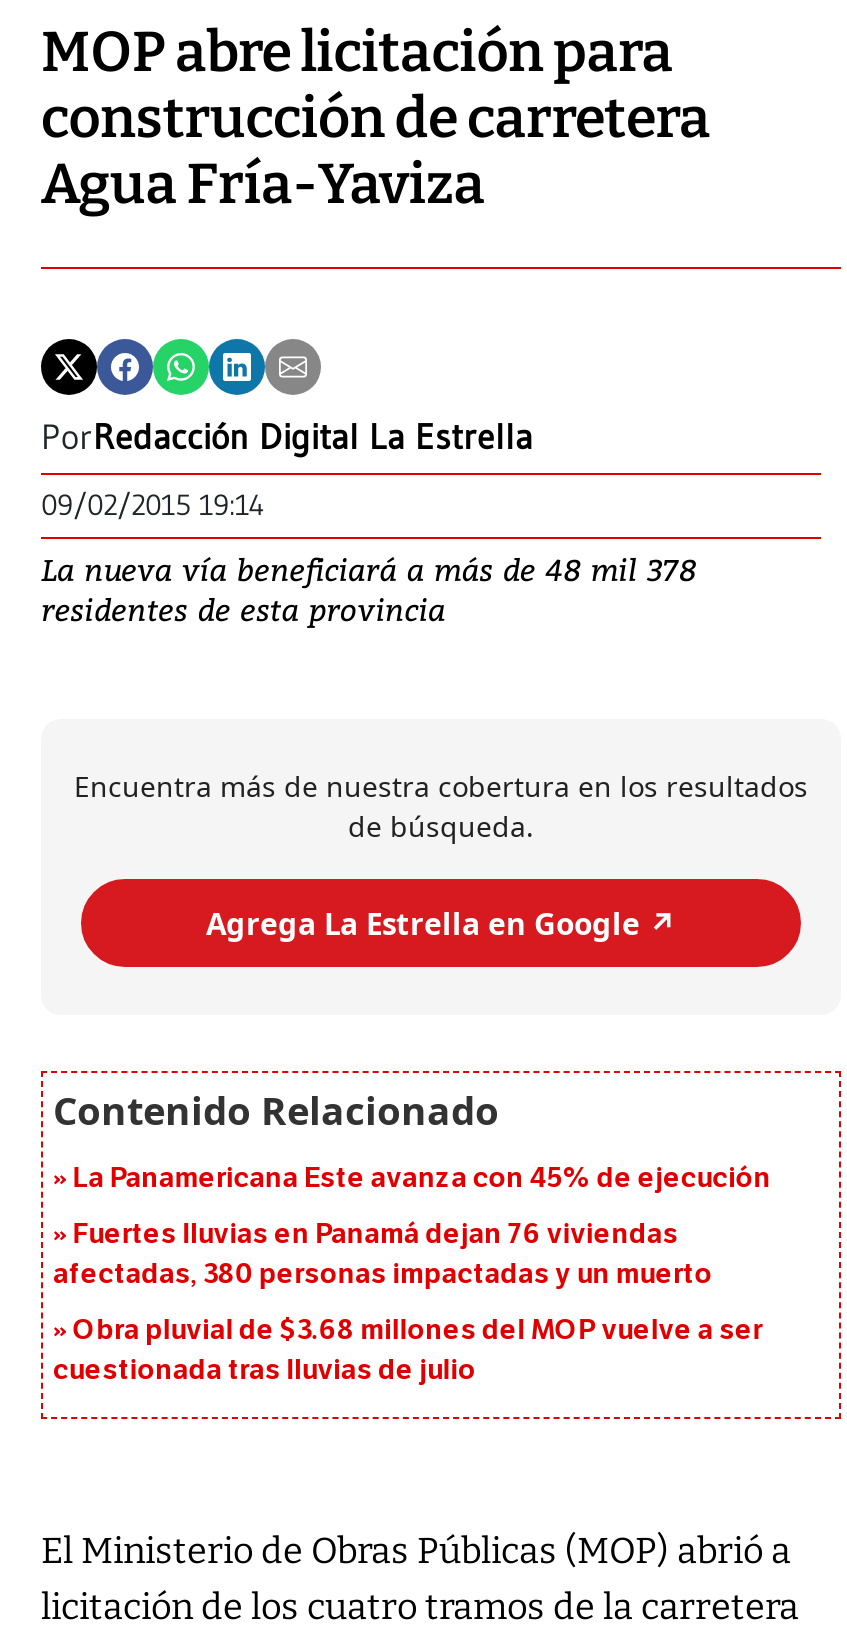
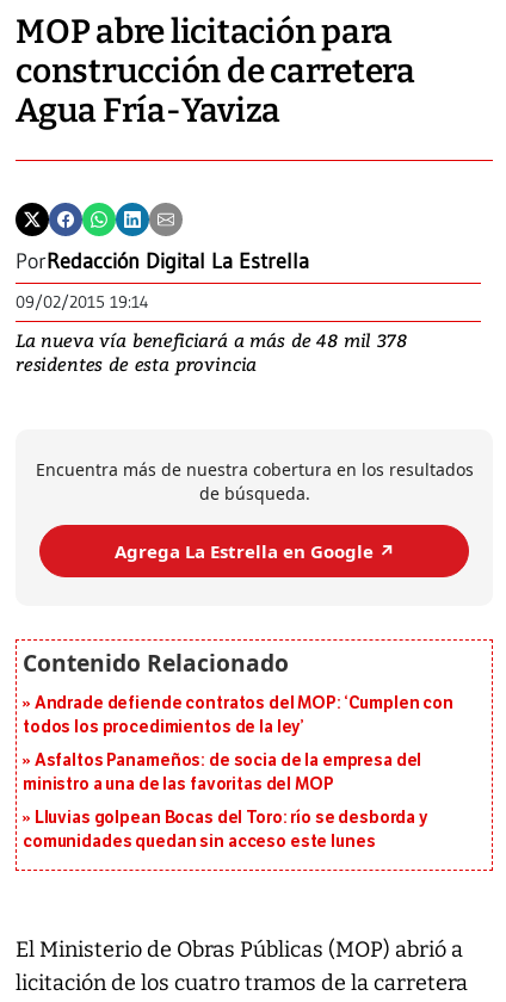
- La Panamericana Este avanza con 45% de ejecución
+ Andrade defiende contratos del MOP: ‘Cumplen con
+ todos los procedimientos de la ley’

- Fuertes lluvias en Panamá dejan 76 viviendas
- afectadas, 380 personas impactadas y un muerto
+ Asfaltos Panameños: de socia de la empresa del
+ ministro a una de las favoritas del MOP

- Obra pluvial de $3.68 millones del MOP vuelve a ser
- cuestionada tras lluvias de julio
+ Lluvias golpean Bocas del Toro: río se desborda y
+ comunidades quedan sin acceso este lunes
